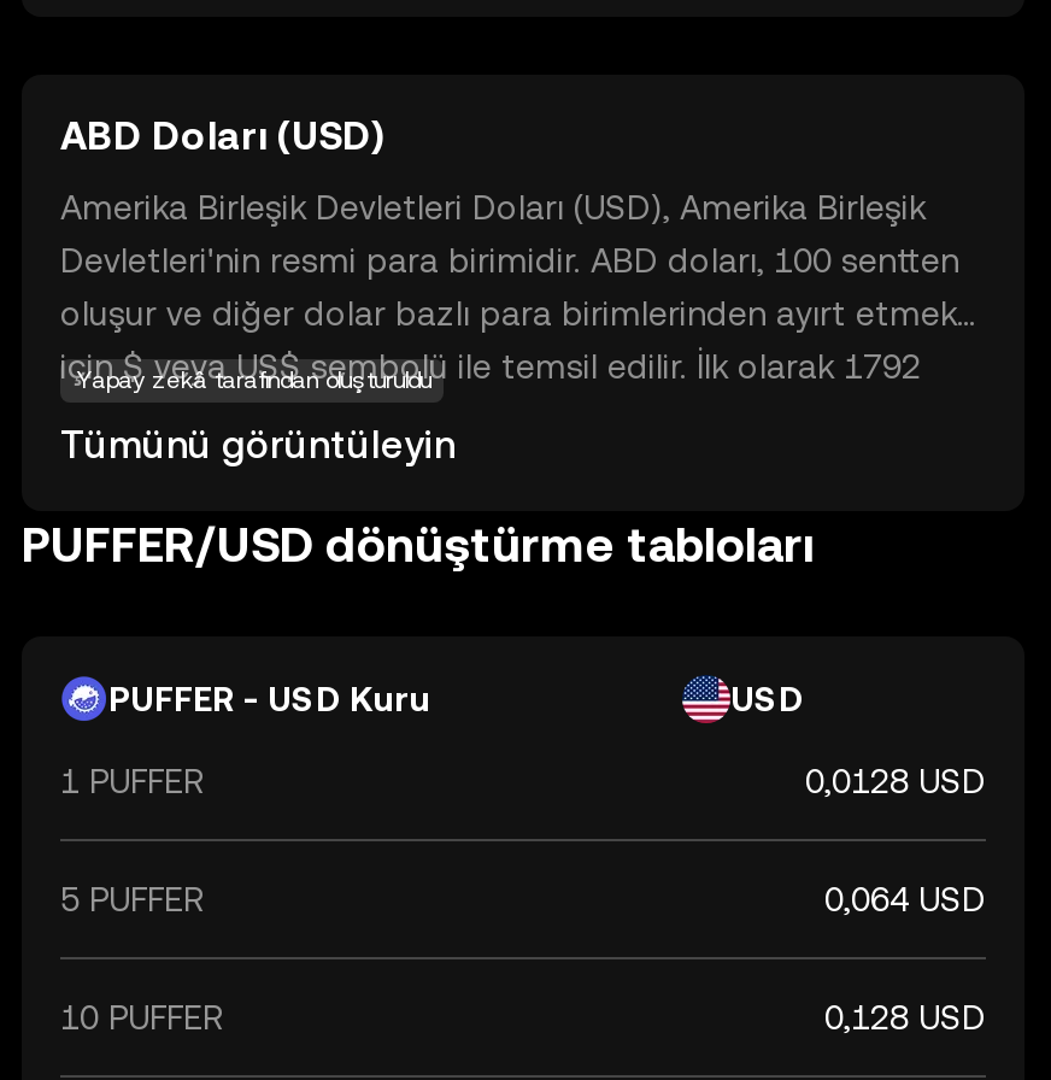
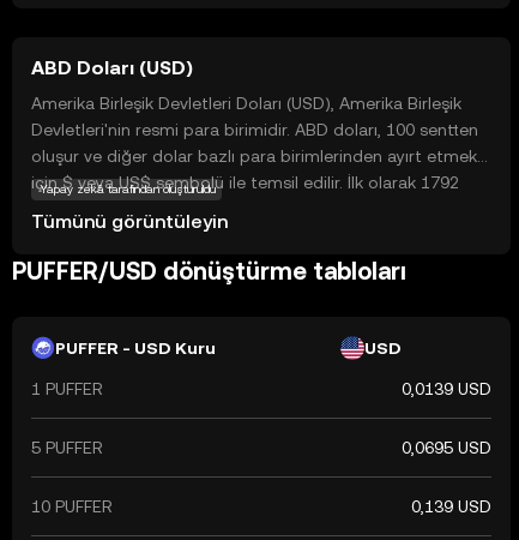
- 0,0128 USD
+ 0,0139 USD

- 0,064 USD
+ 0,0695 USD

- 0,128 USD
+ 0,139 USD
